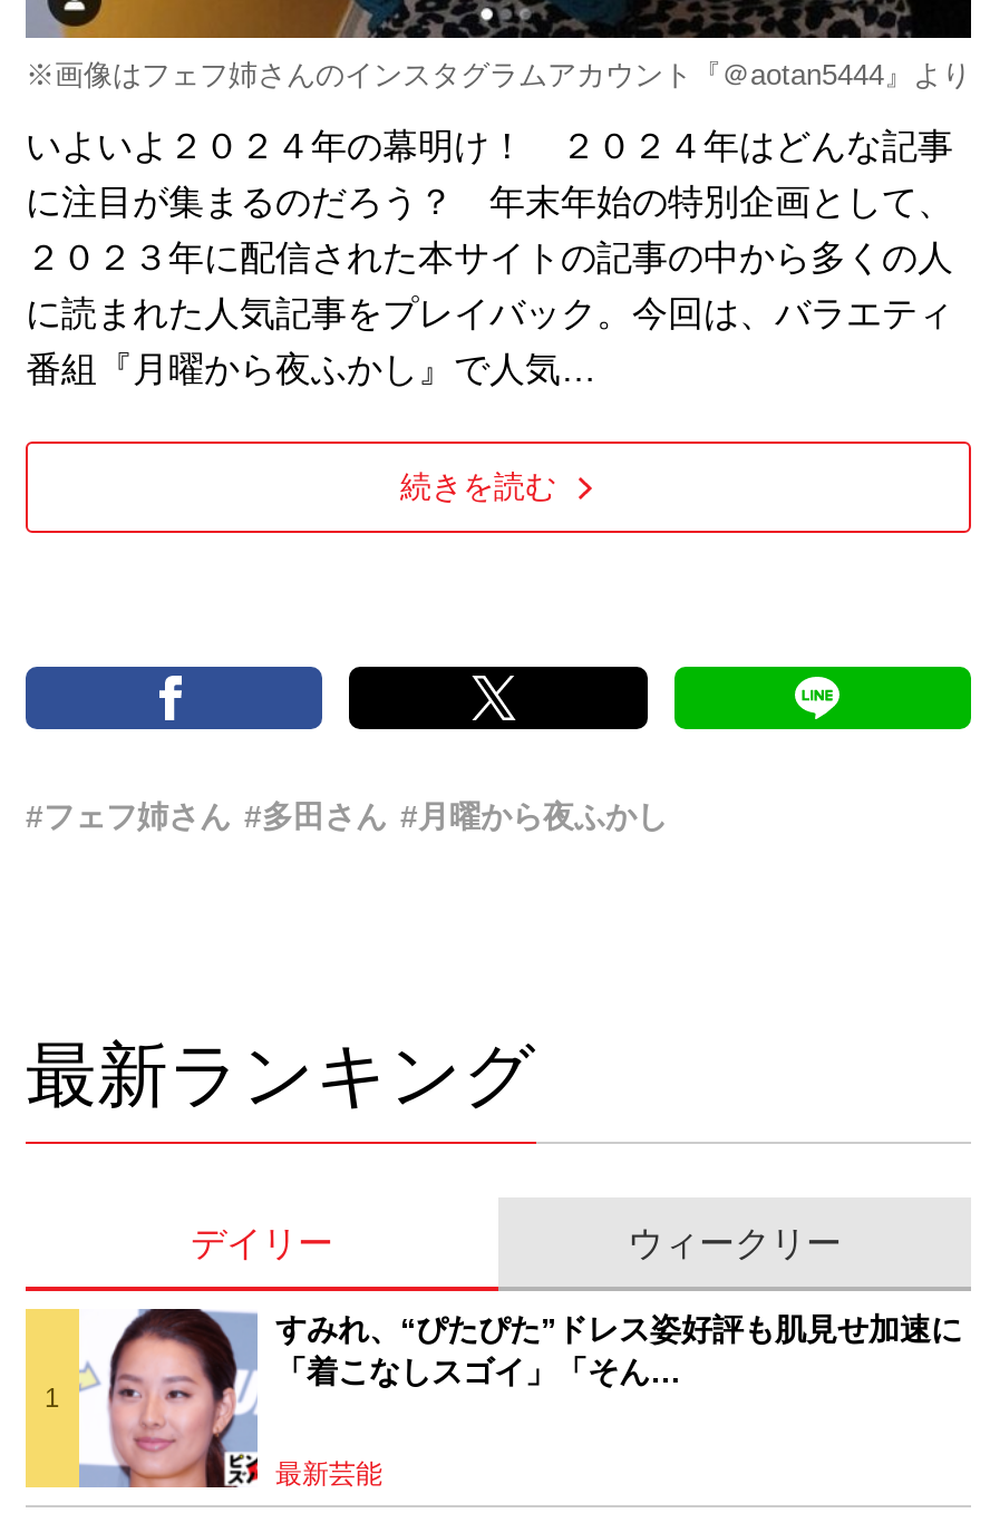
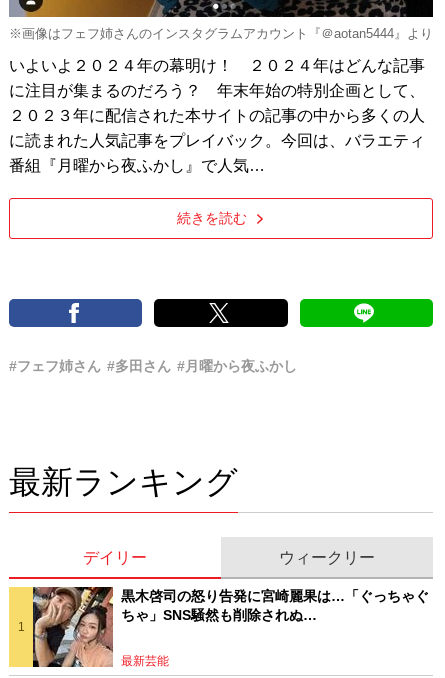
- [image]
- すみれ、“ぴたぴた”ドレス姿好評も肌見せ加速に
- 「着こなしスゴイ」「そん…
+ [image]
+ 黒木啓司の怒り告発に宮崎麗果は…「ぐっちゃぐ
+ ちゃ」SNS騒然も削除されぬ…
